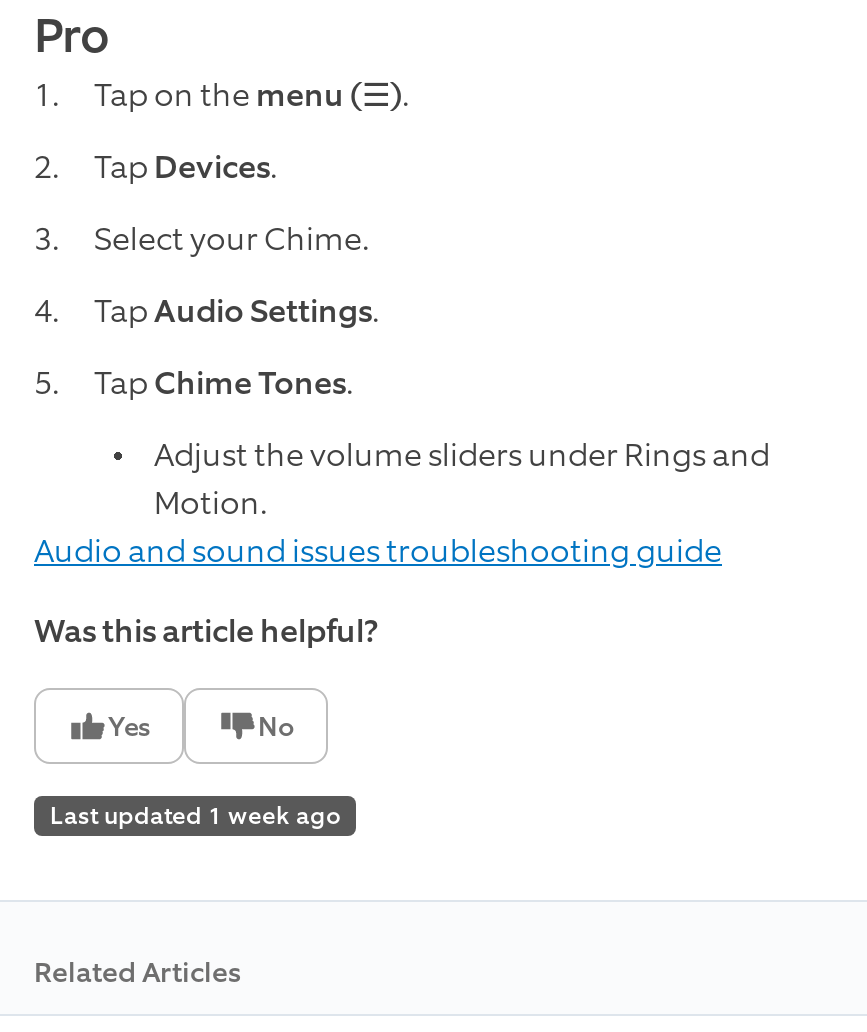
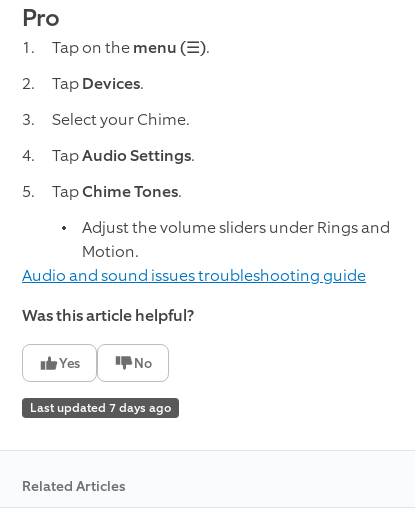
- Last updated 1 week ago
+ Last updated 7 days ago
